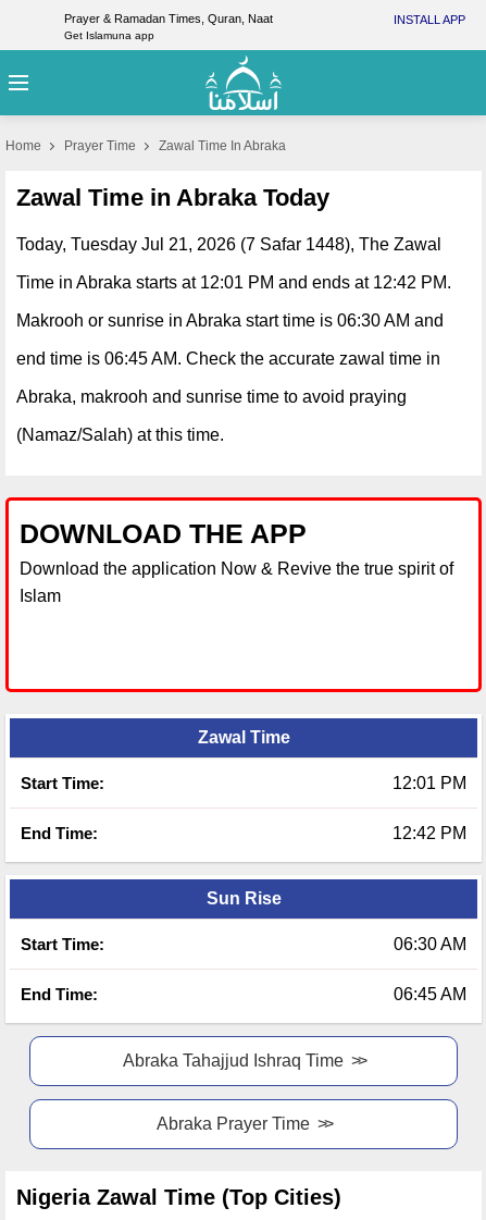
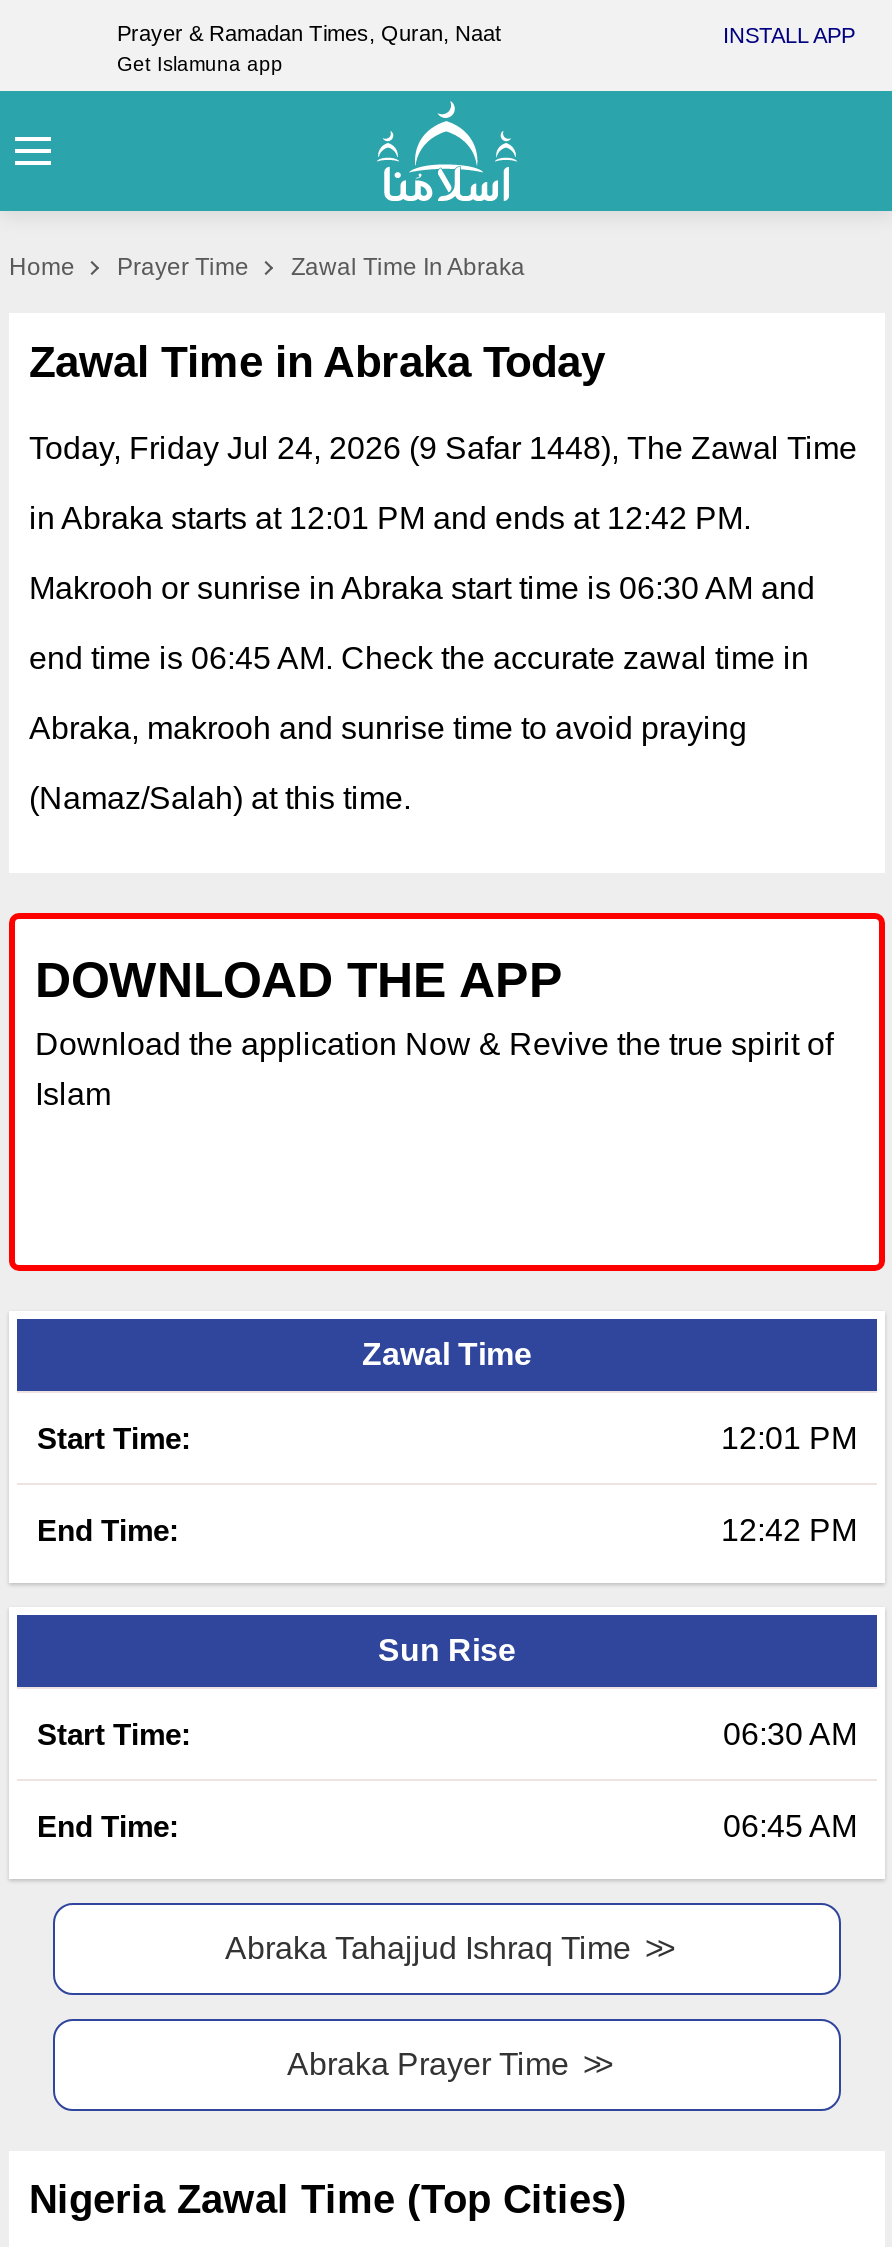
- Today, Tuesday Jul 21, 2026 (7 Safar 1448), The Zawal
+ Today, Friday Jul 24, 2026 (9 Safar 1448), The Zawal Time

- Time in Abraka starts at 12:01 PM and ends at 12:42 PM.
+ in Abraka starts at 12:01 PM and ends at 12:42 PM.
